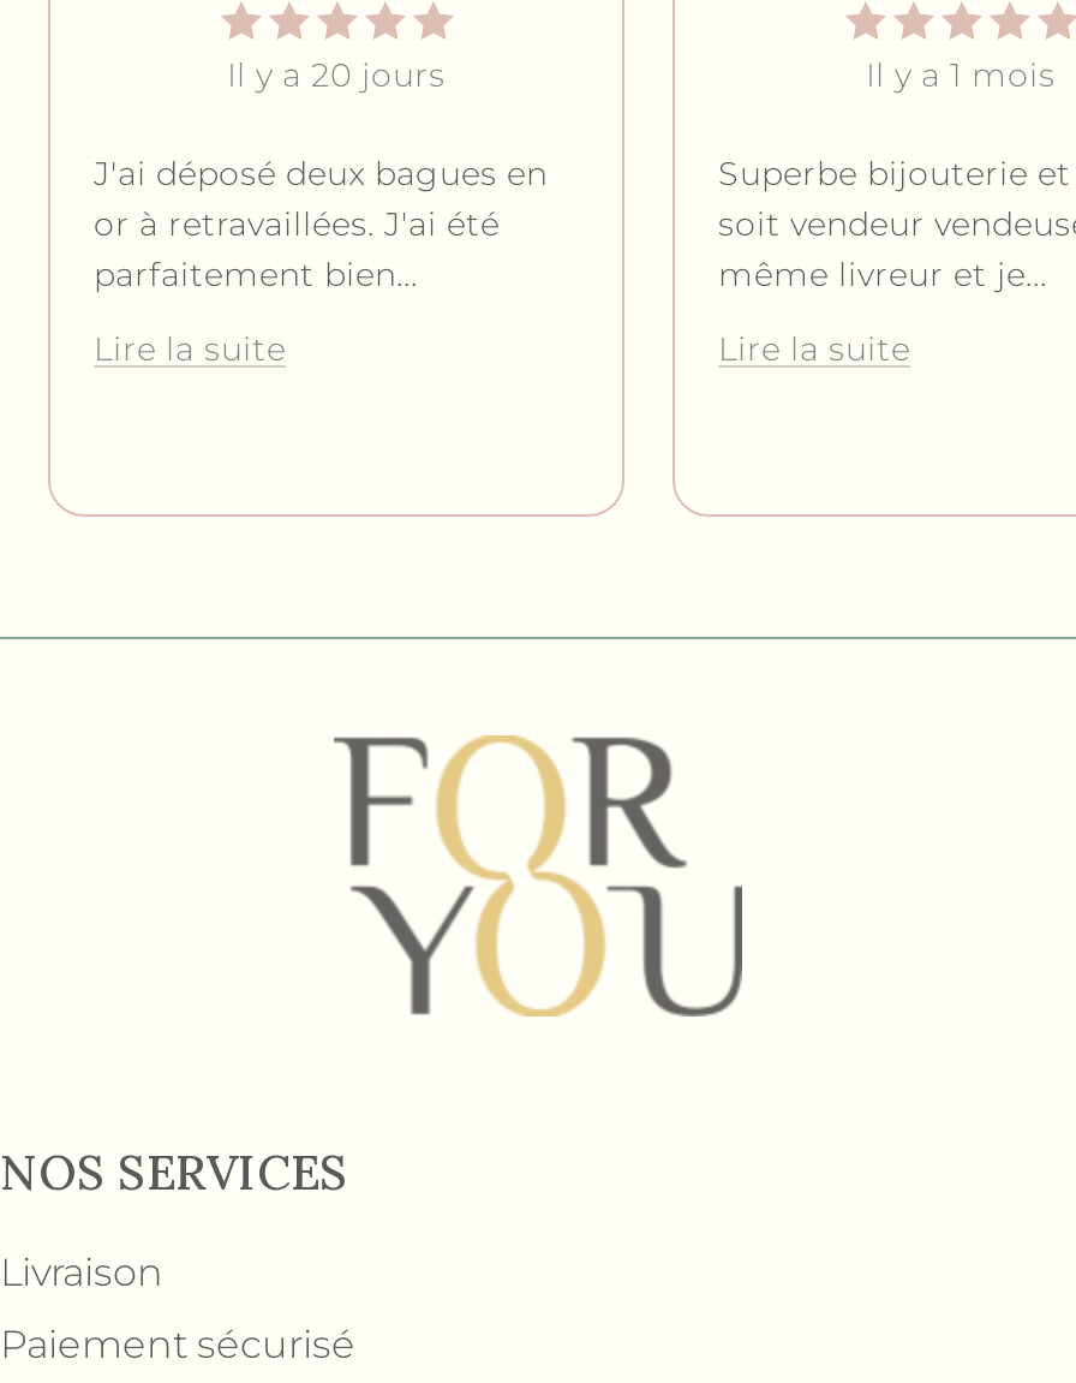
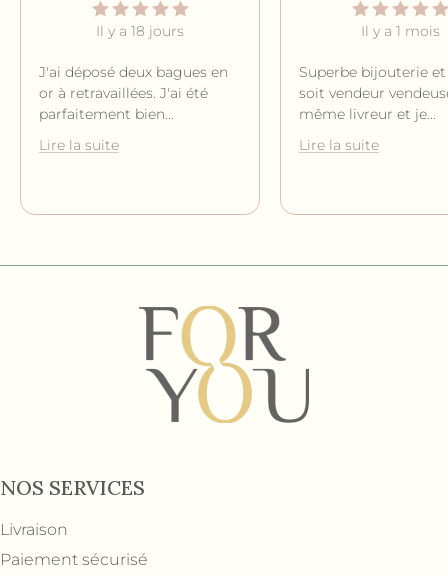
- Il y a 20 jours
+ Il y a 18 jours
